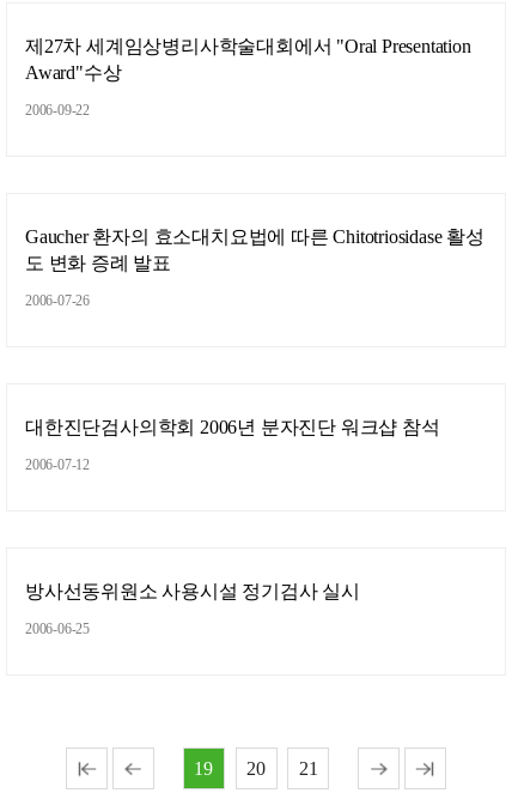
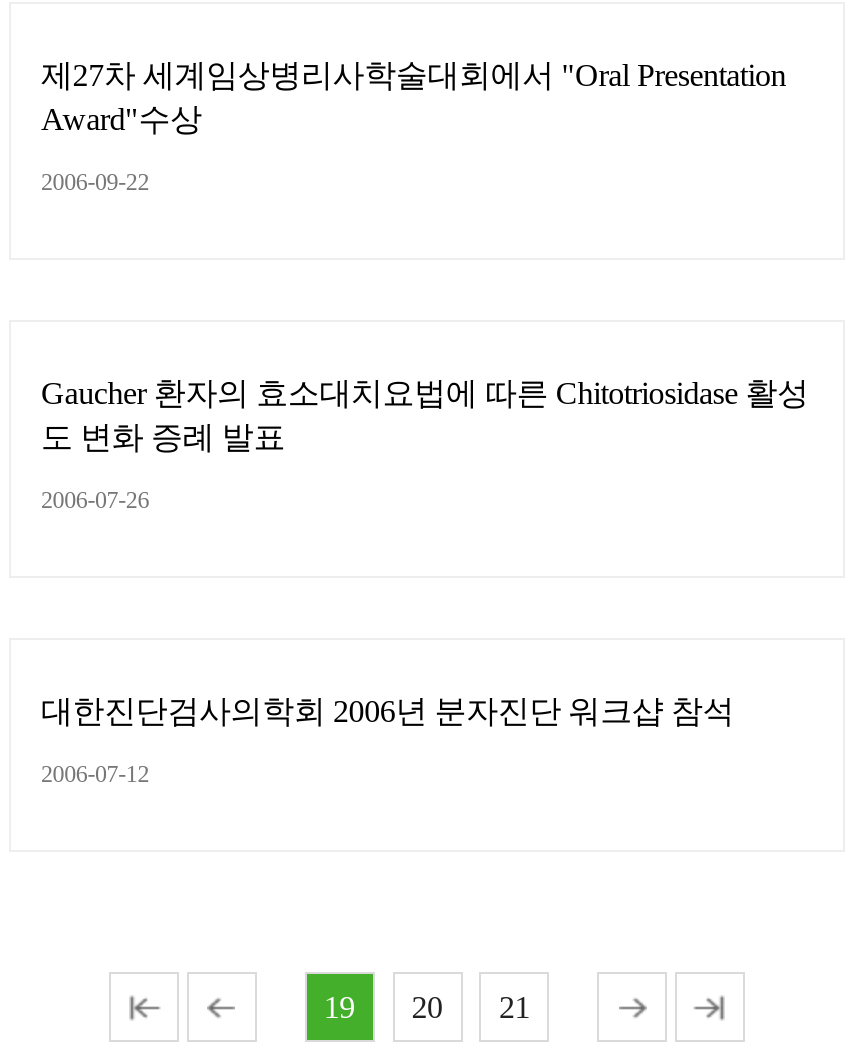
- 방사선동위원소 사용시설 정기검사 실시
- 2006-06-25
